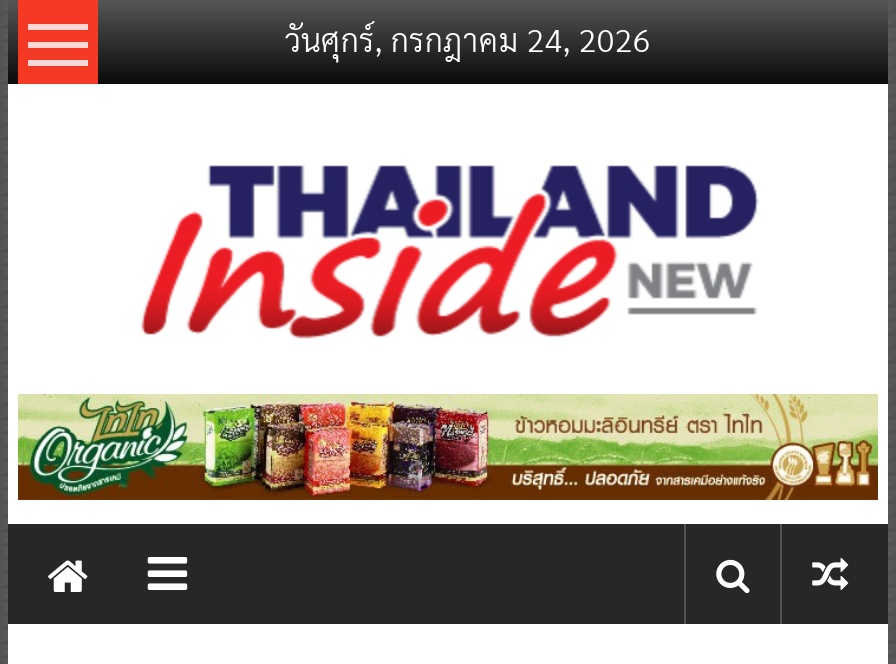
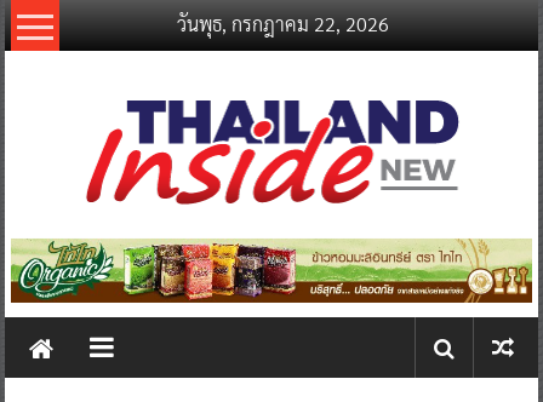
- วันศุกร์, กรกฎาคม 24, 2026
+ วันพุธ, กรกฎาคม 22, 2026
